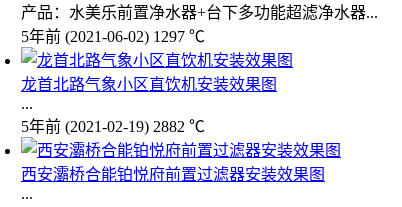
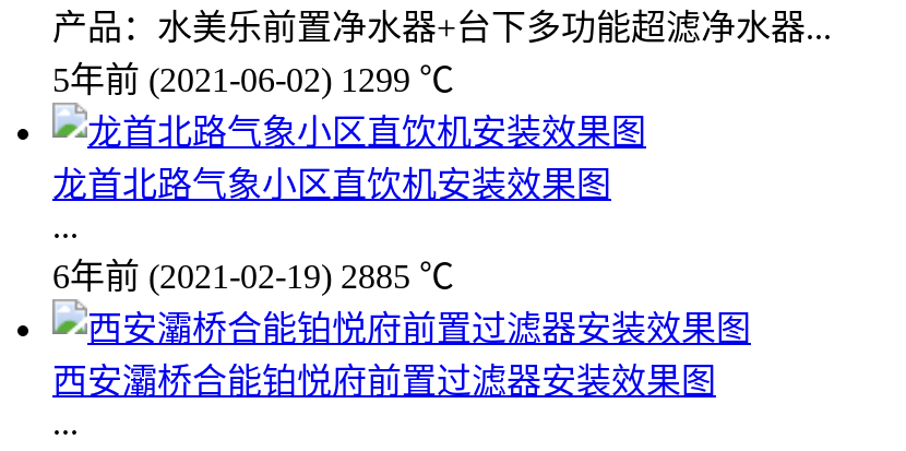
- 5年前(2021-06-02) 1297 ℃
+ 5年前(2021-06-02) 1299 ℃

- 5年前(2021-02-19) 2882 ℃
+ 6年前(2021-02-19) 2885 ℃
